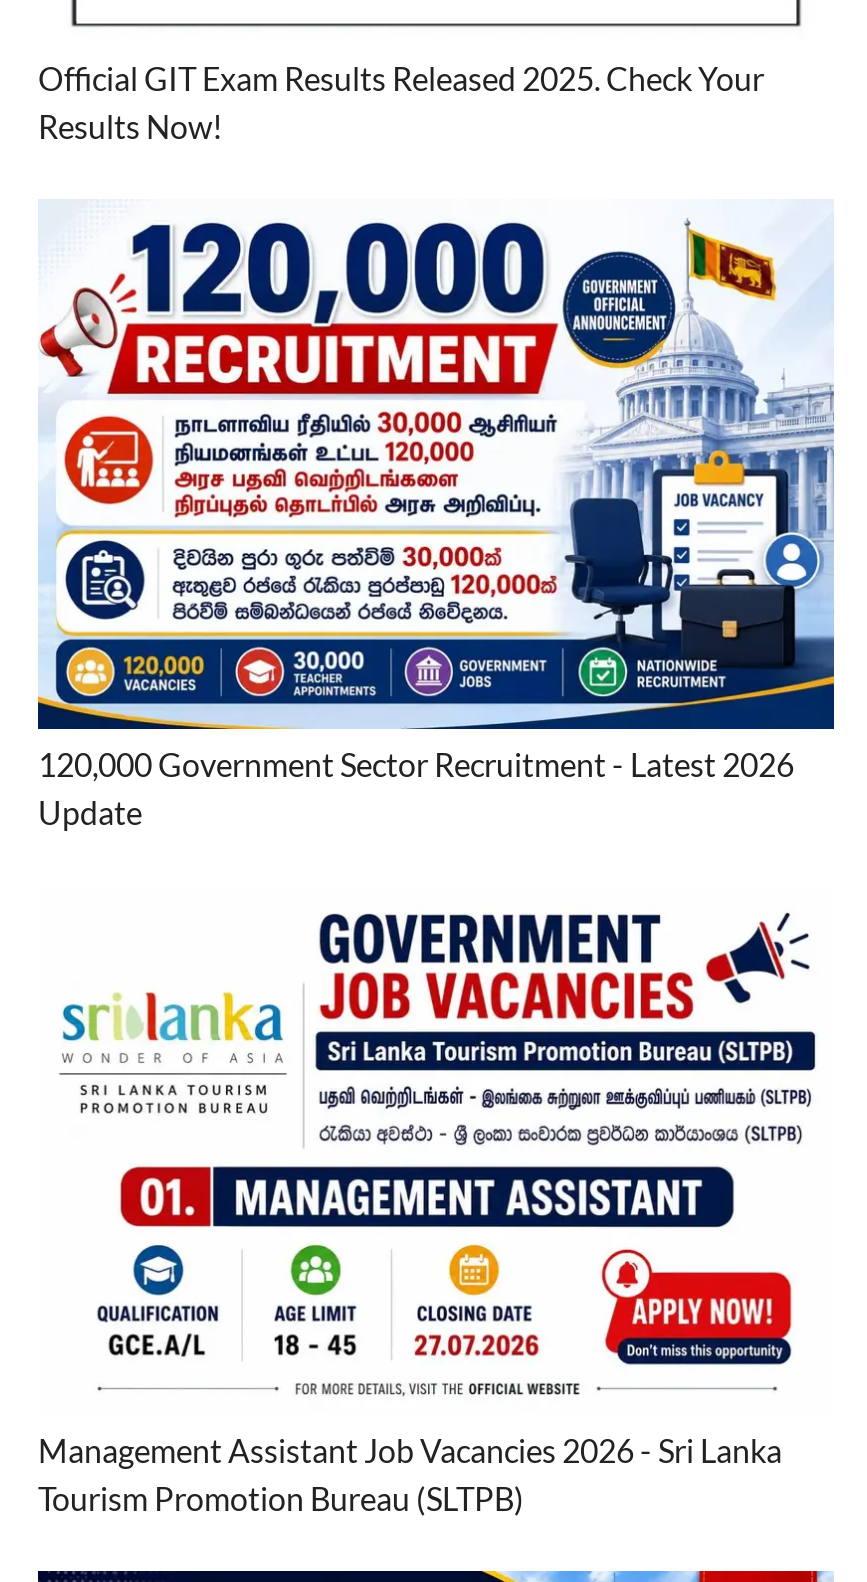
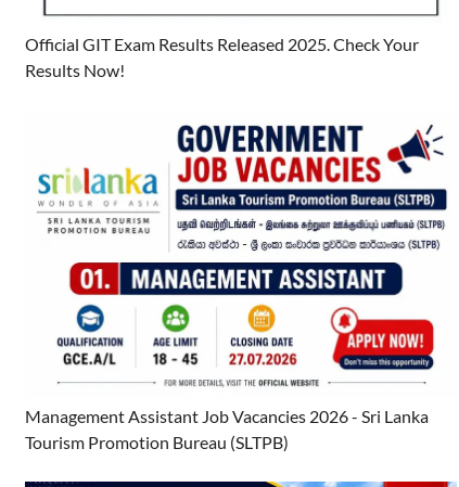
- [image]
- 120,000 Government Sector Recruitment - Latest 2026
- Update
